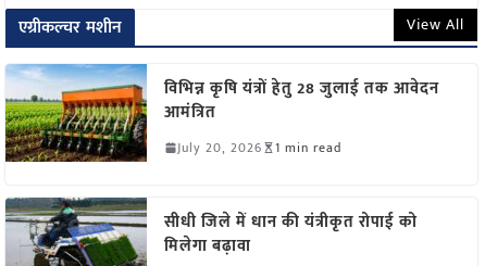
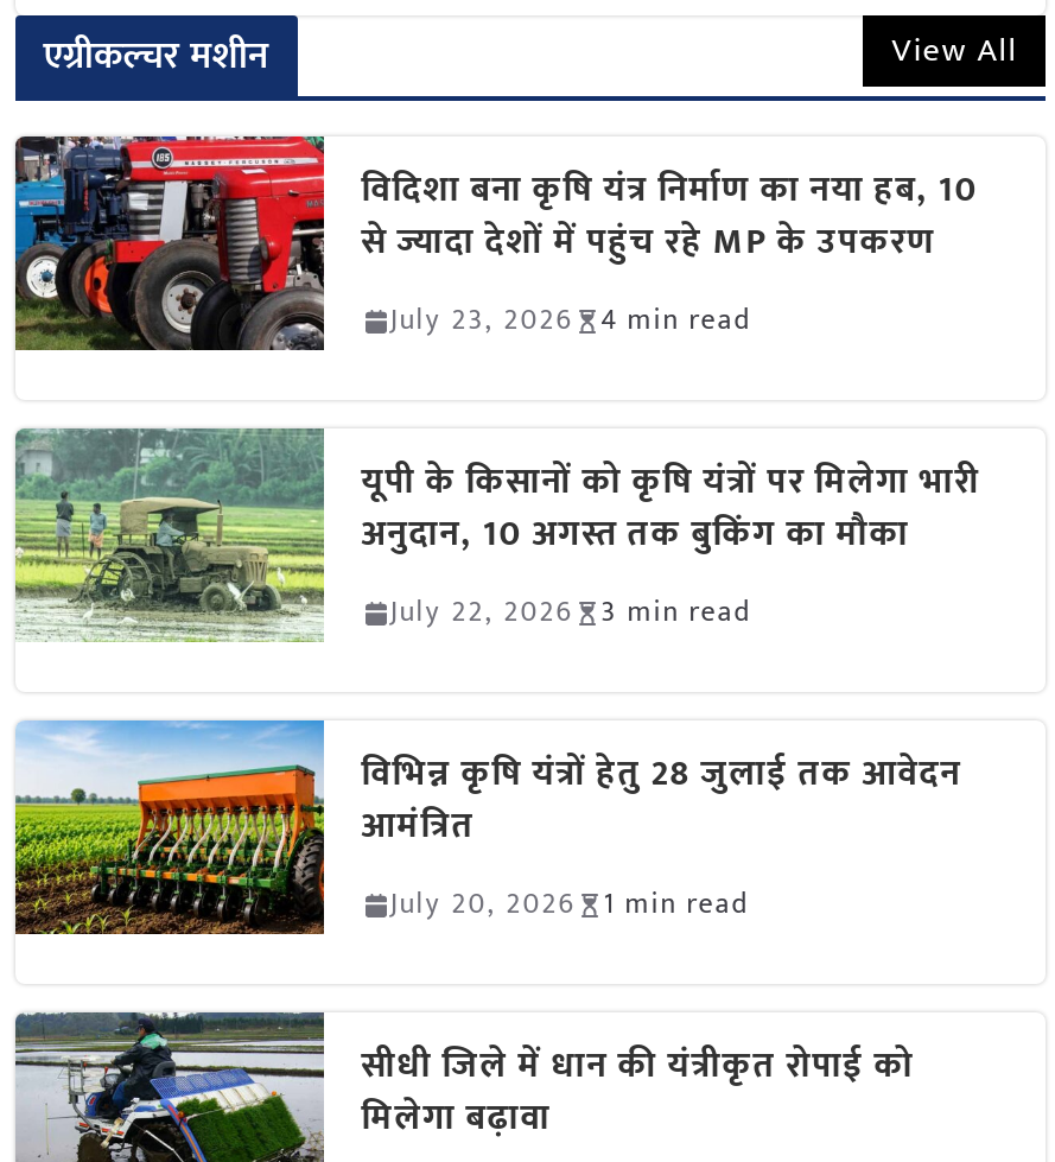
+ [image]
+ विदिशा बना कृषि यंत्र निर्माण का नया हब, 10
+ से ज्यादा देशों में पहुंच रहे MP के उपकरण
+ July 23, 2026 4 min read
+ यूपी के किसानों को कृषि यंत्रों पर मिलेगा भारी
+ अनुदान, 10 अगस्त तक बुकिंग का मौका
+ July 22, 2026 3 min read

+ [image]
